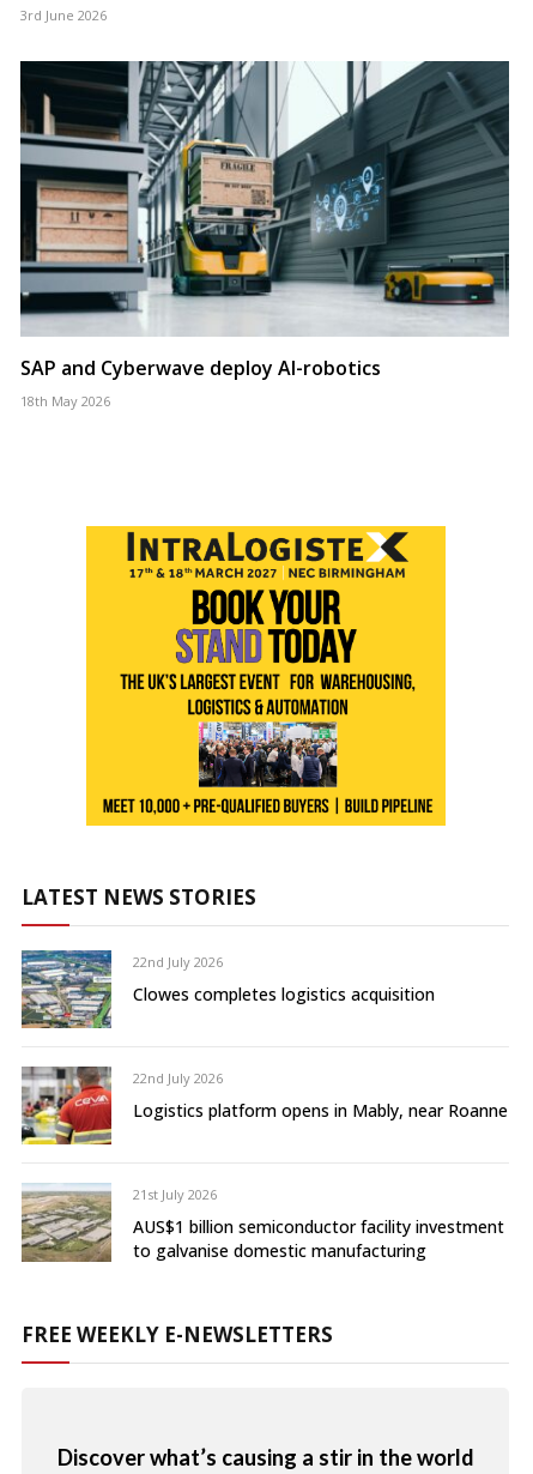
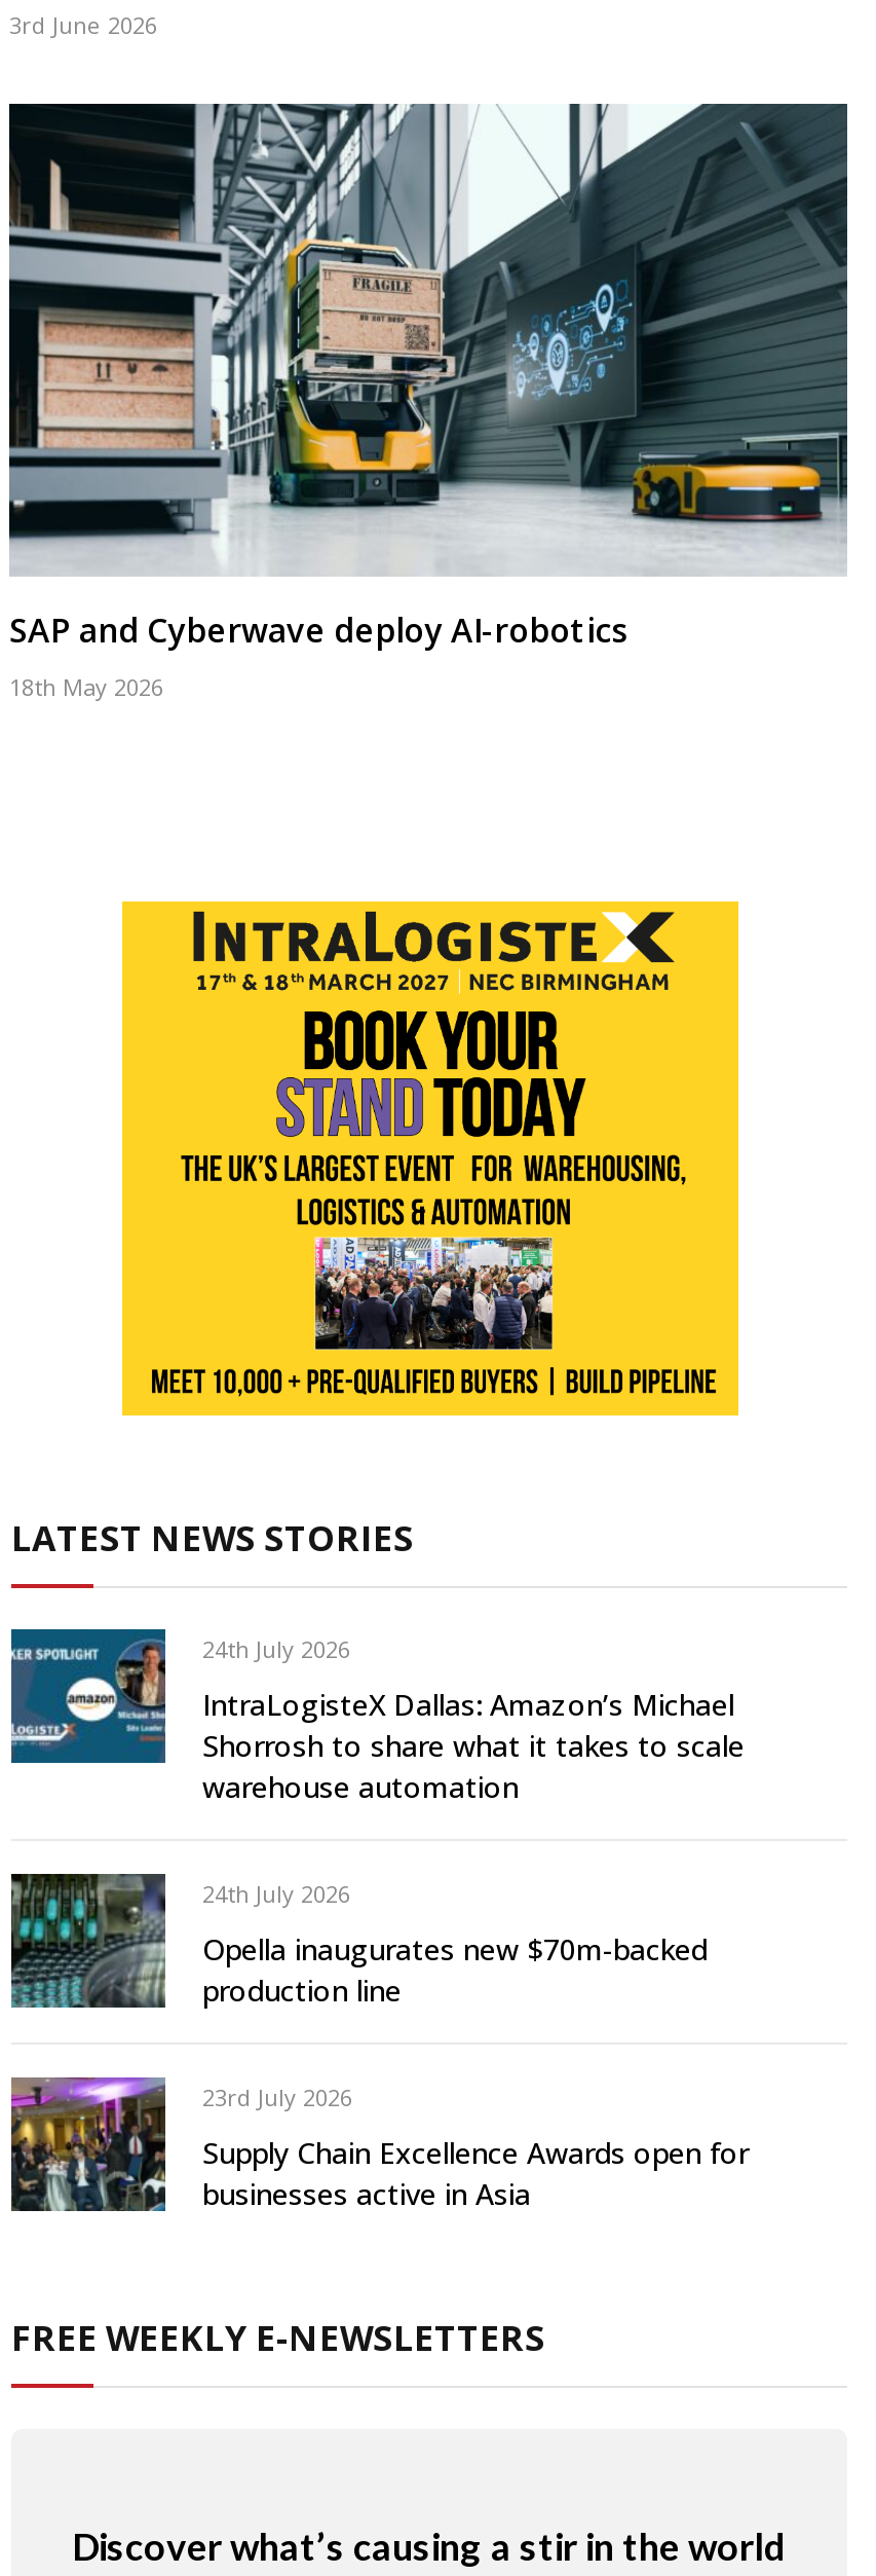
- [image]
- 22nd July 2026
+ [image]
+ 24th July 2026

- Clowes completes logistics acquisition
+ IntraLogisteX Dallas: Amazon’s Michael
+ Shorrosh to share what it takes to scale
+ warehouse automation

- [image]
- 22nd July 2026
+ [image]
+ 24th July 2026

- Logistics platform opens in Mably, near Roanne
+ Opella inaugurates new $70m-backed
+ production line

- [image]
- 21st July 2026
+ [image]
+ 23rd July 2026

- AUS$1 billion semiconductor facility investment
- to galvanise domestic manufacturing
+ Supply Chain Excellence Awards open for
+ businesses active in Asia
